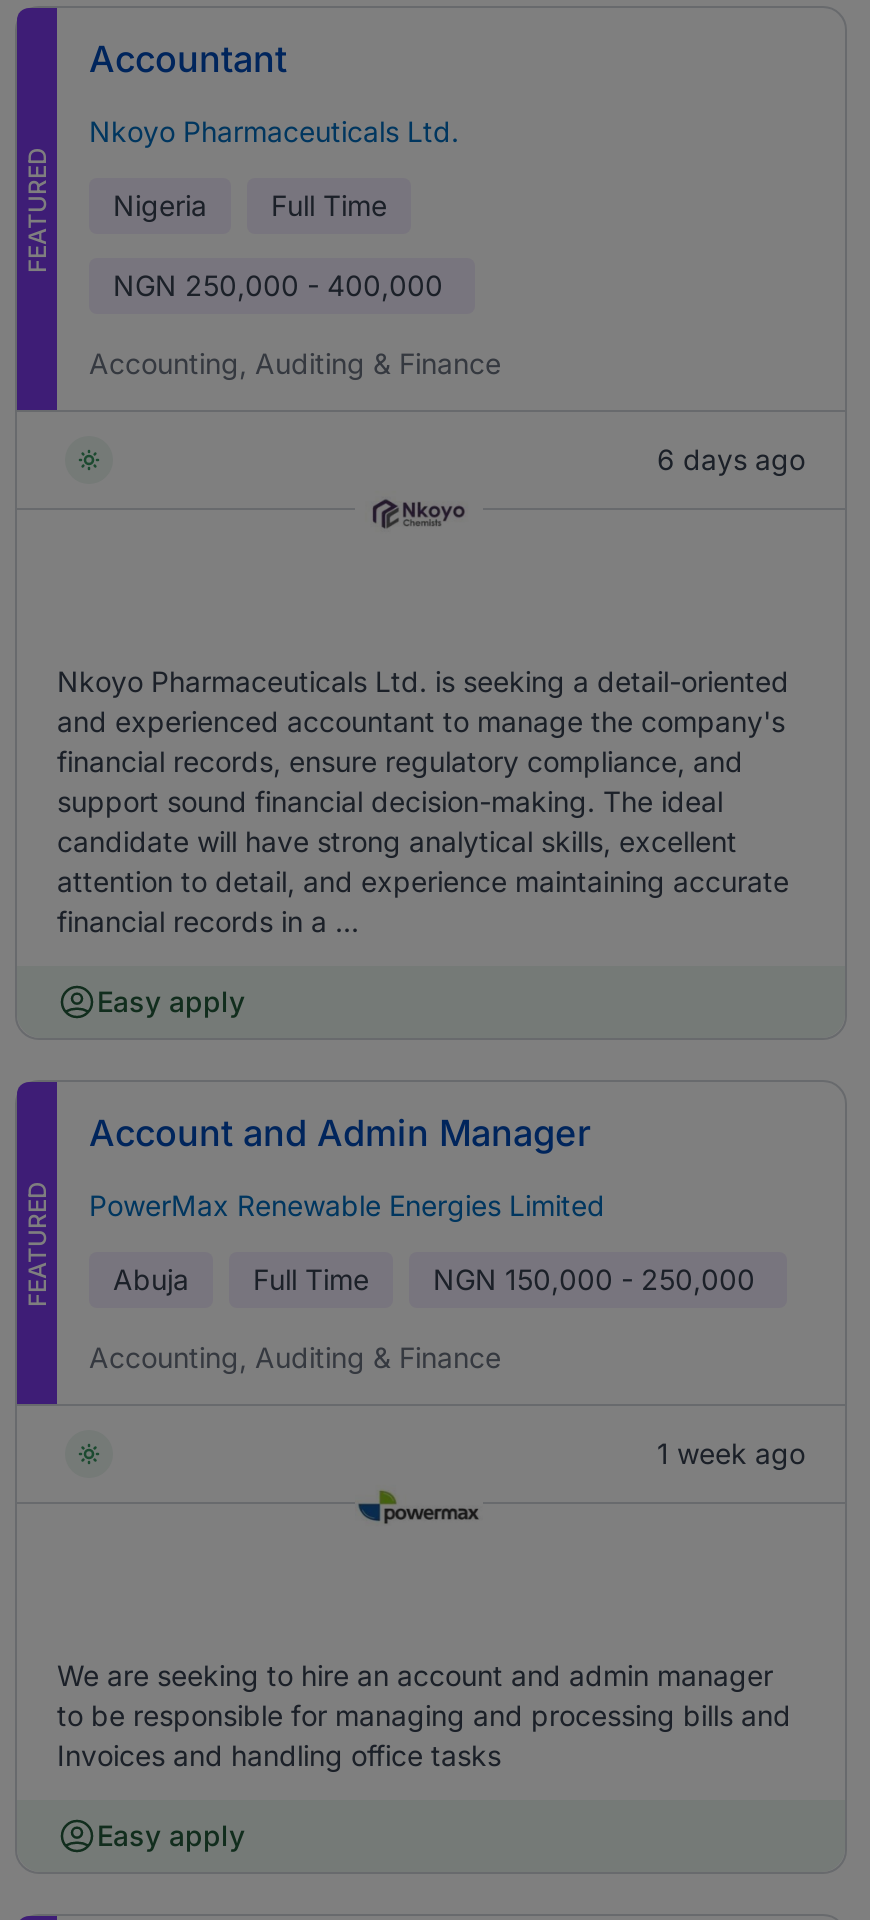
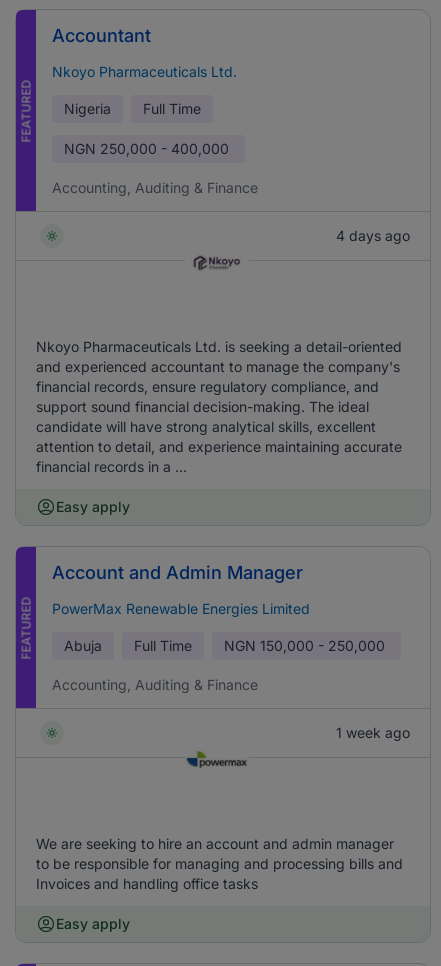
- 6 days ago
+ 4 days ago
